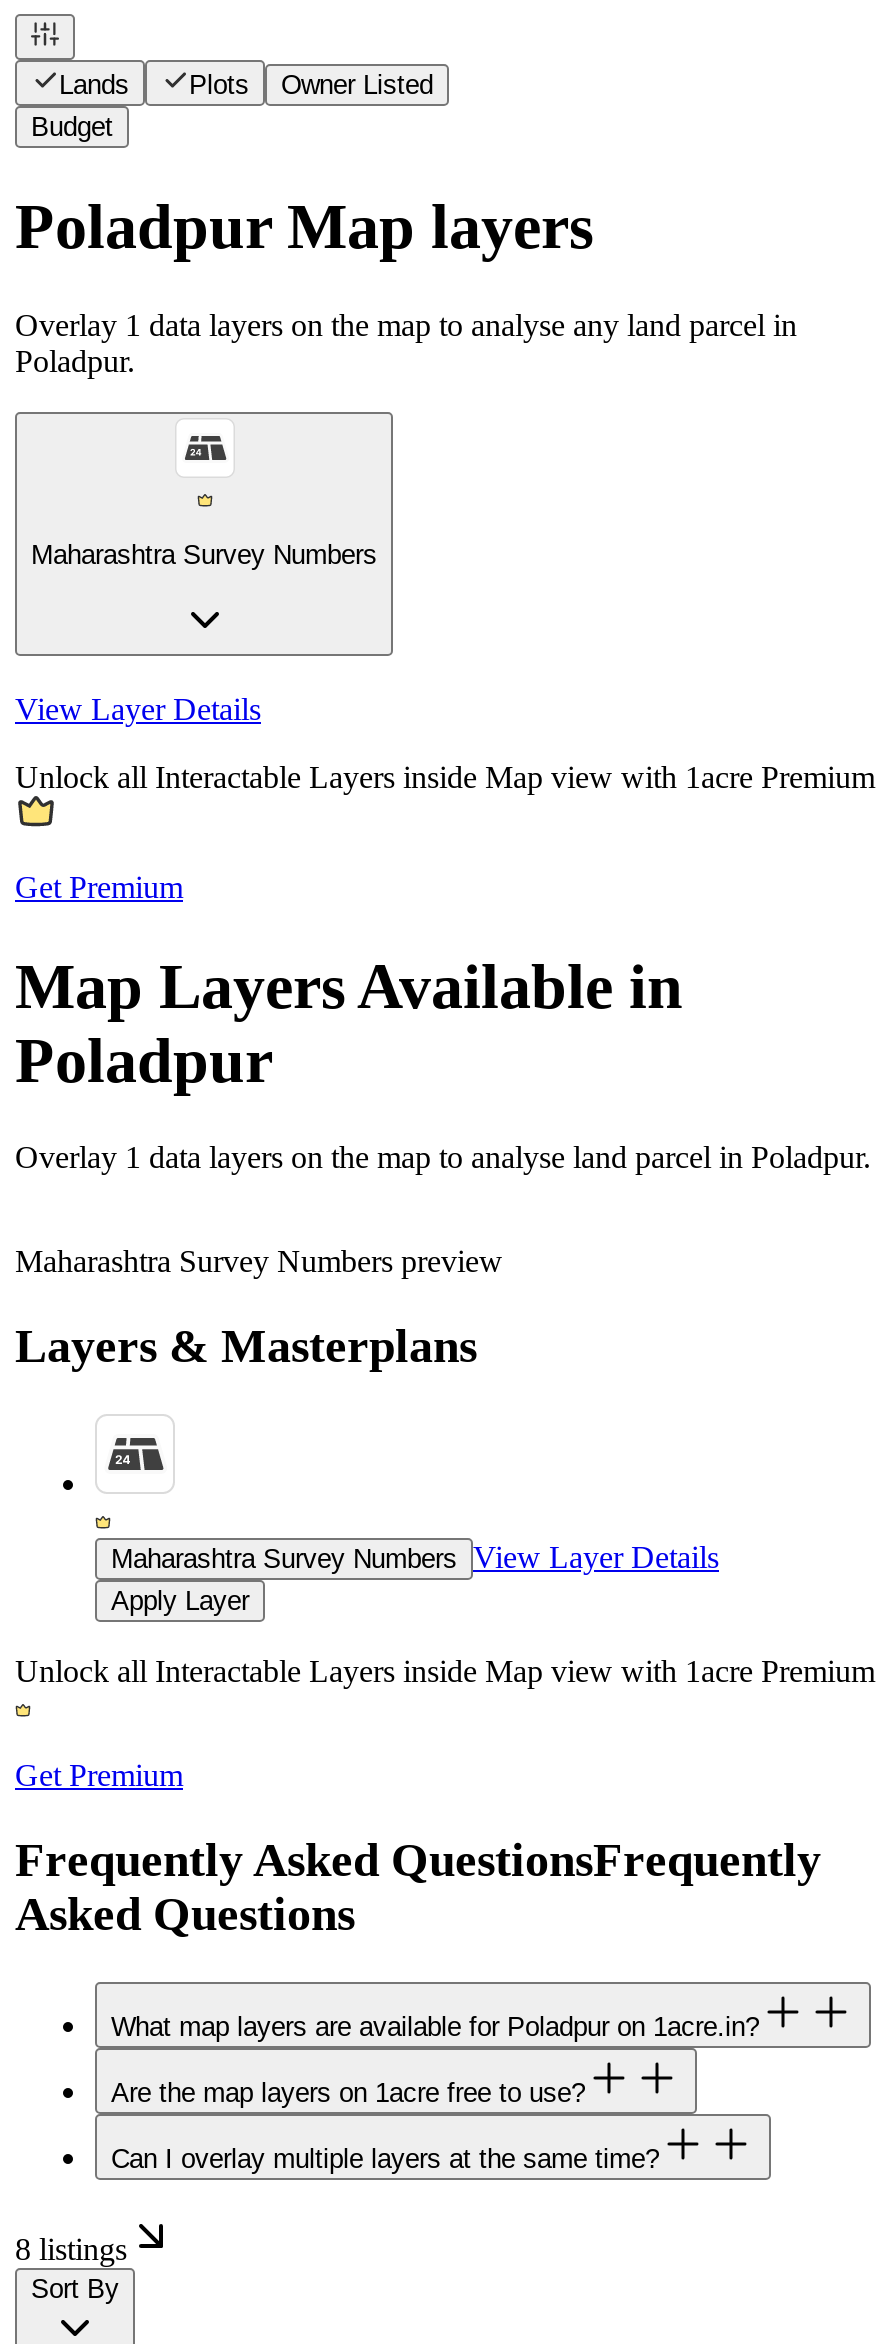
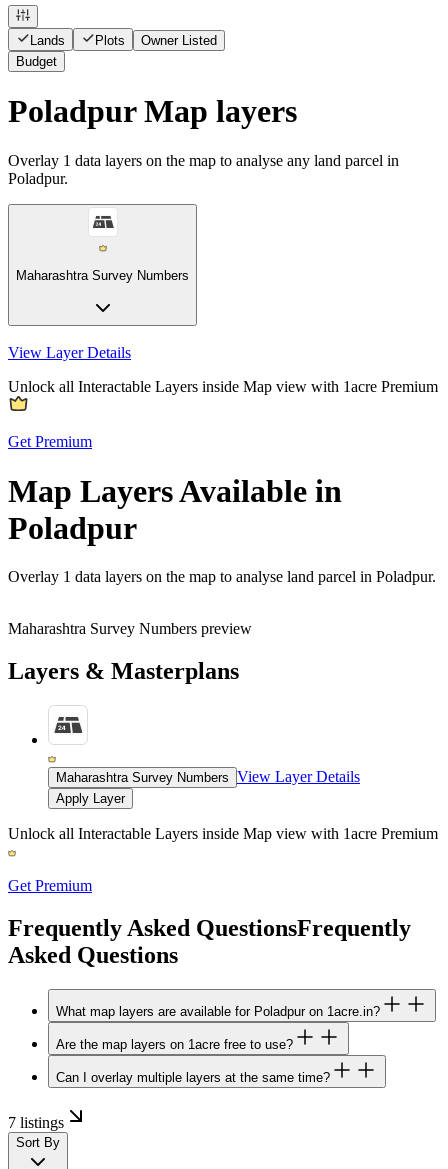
- 8 listings
+ 7 listings
